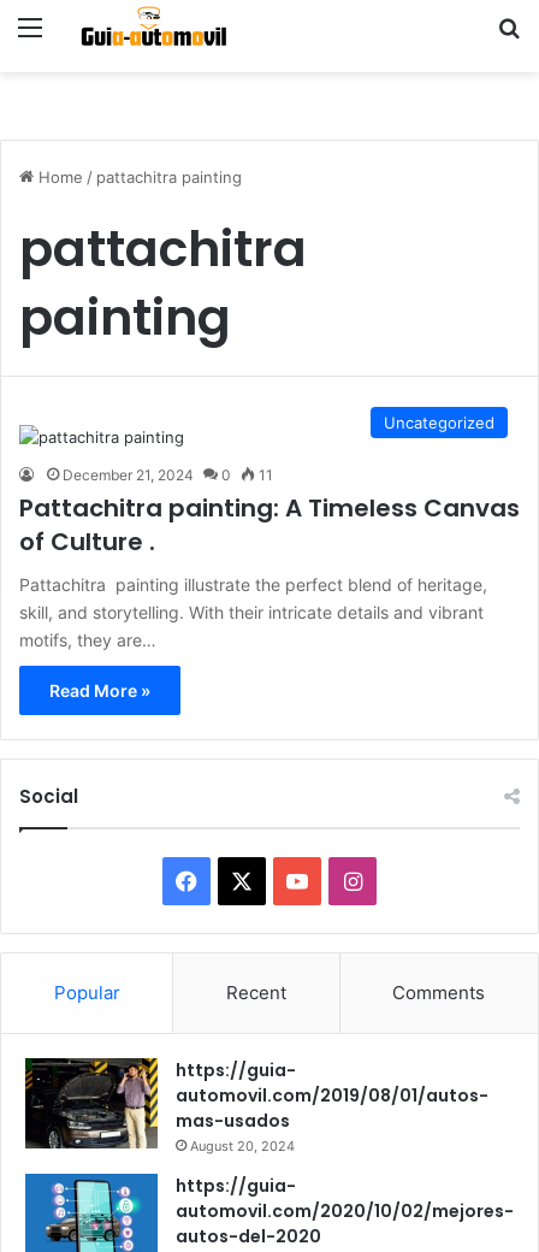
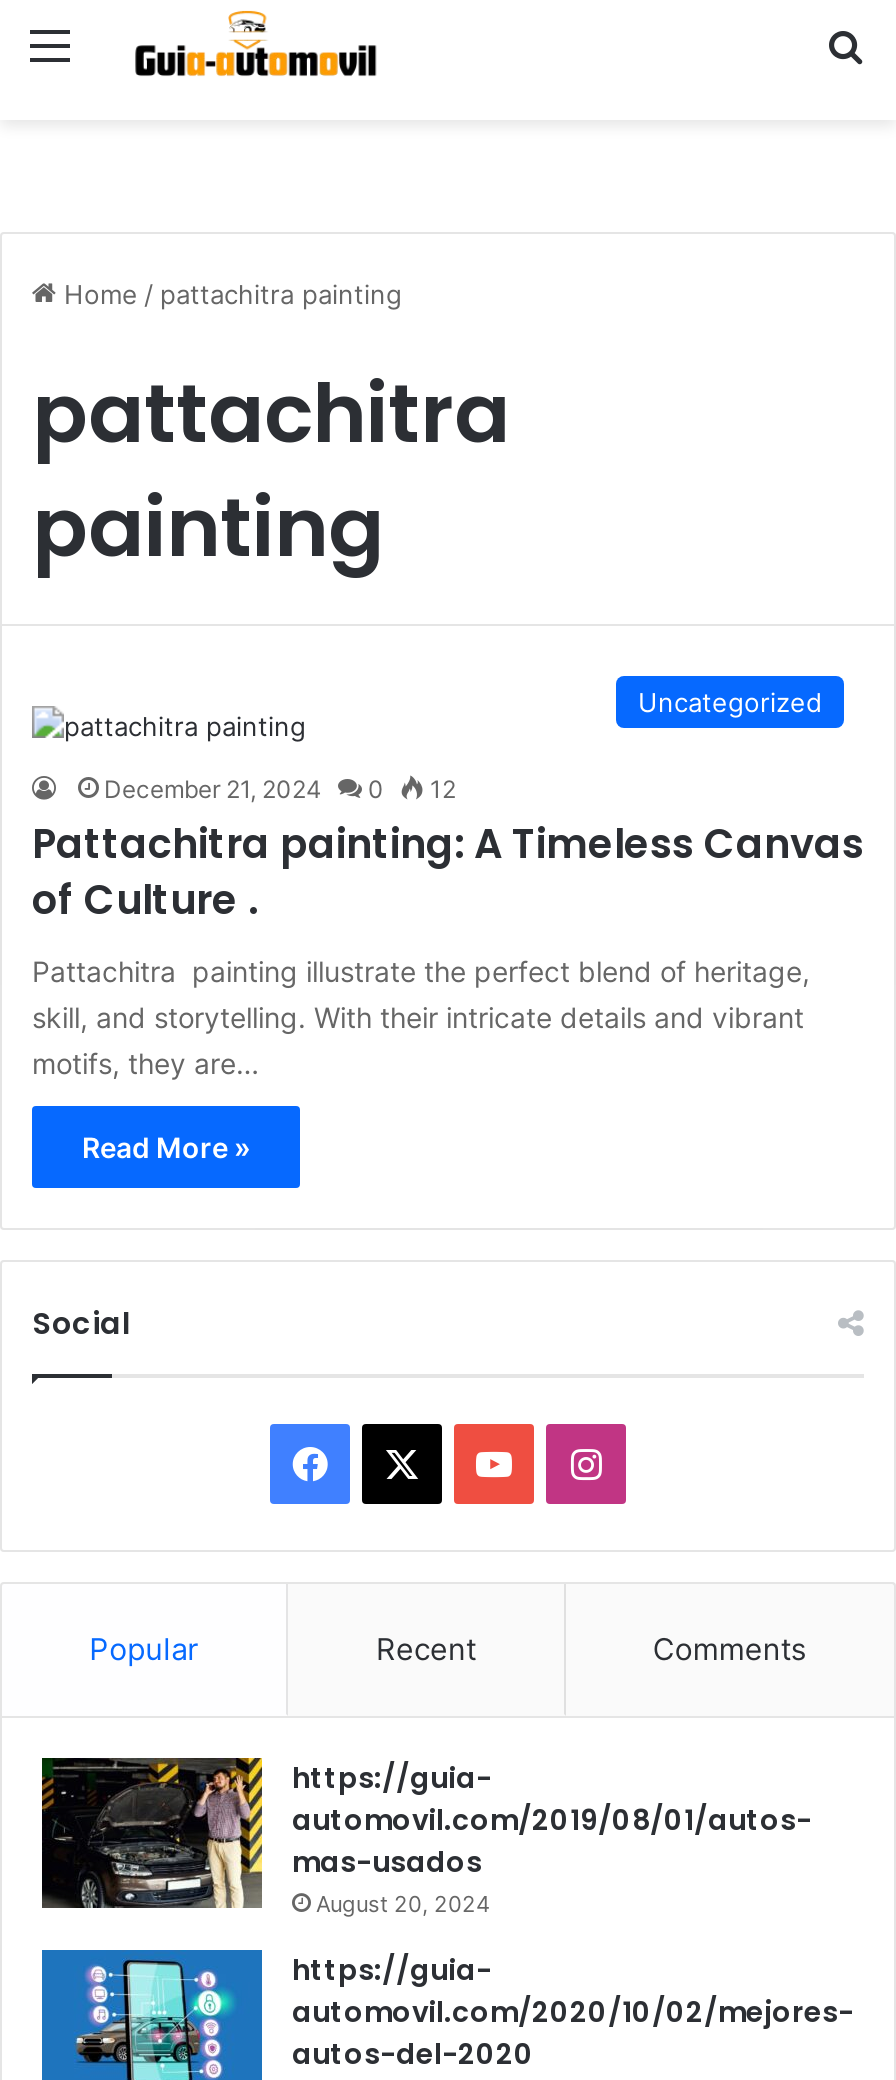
- December 21, 2024 0 11
+ December 21, 2024 0 12
